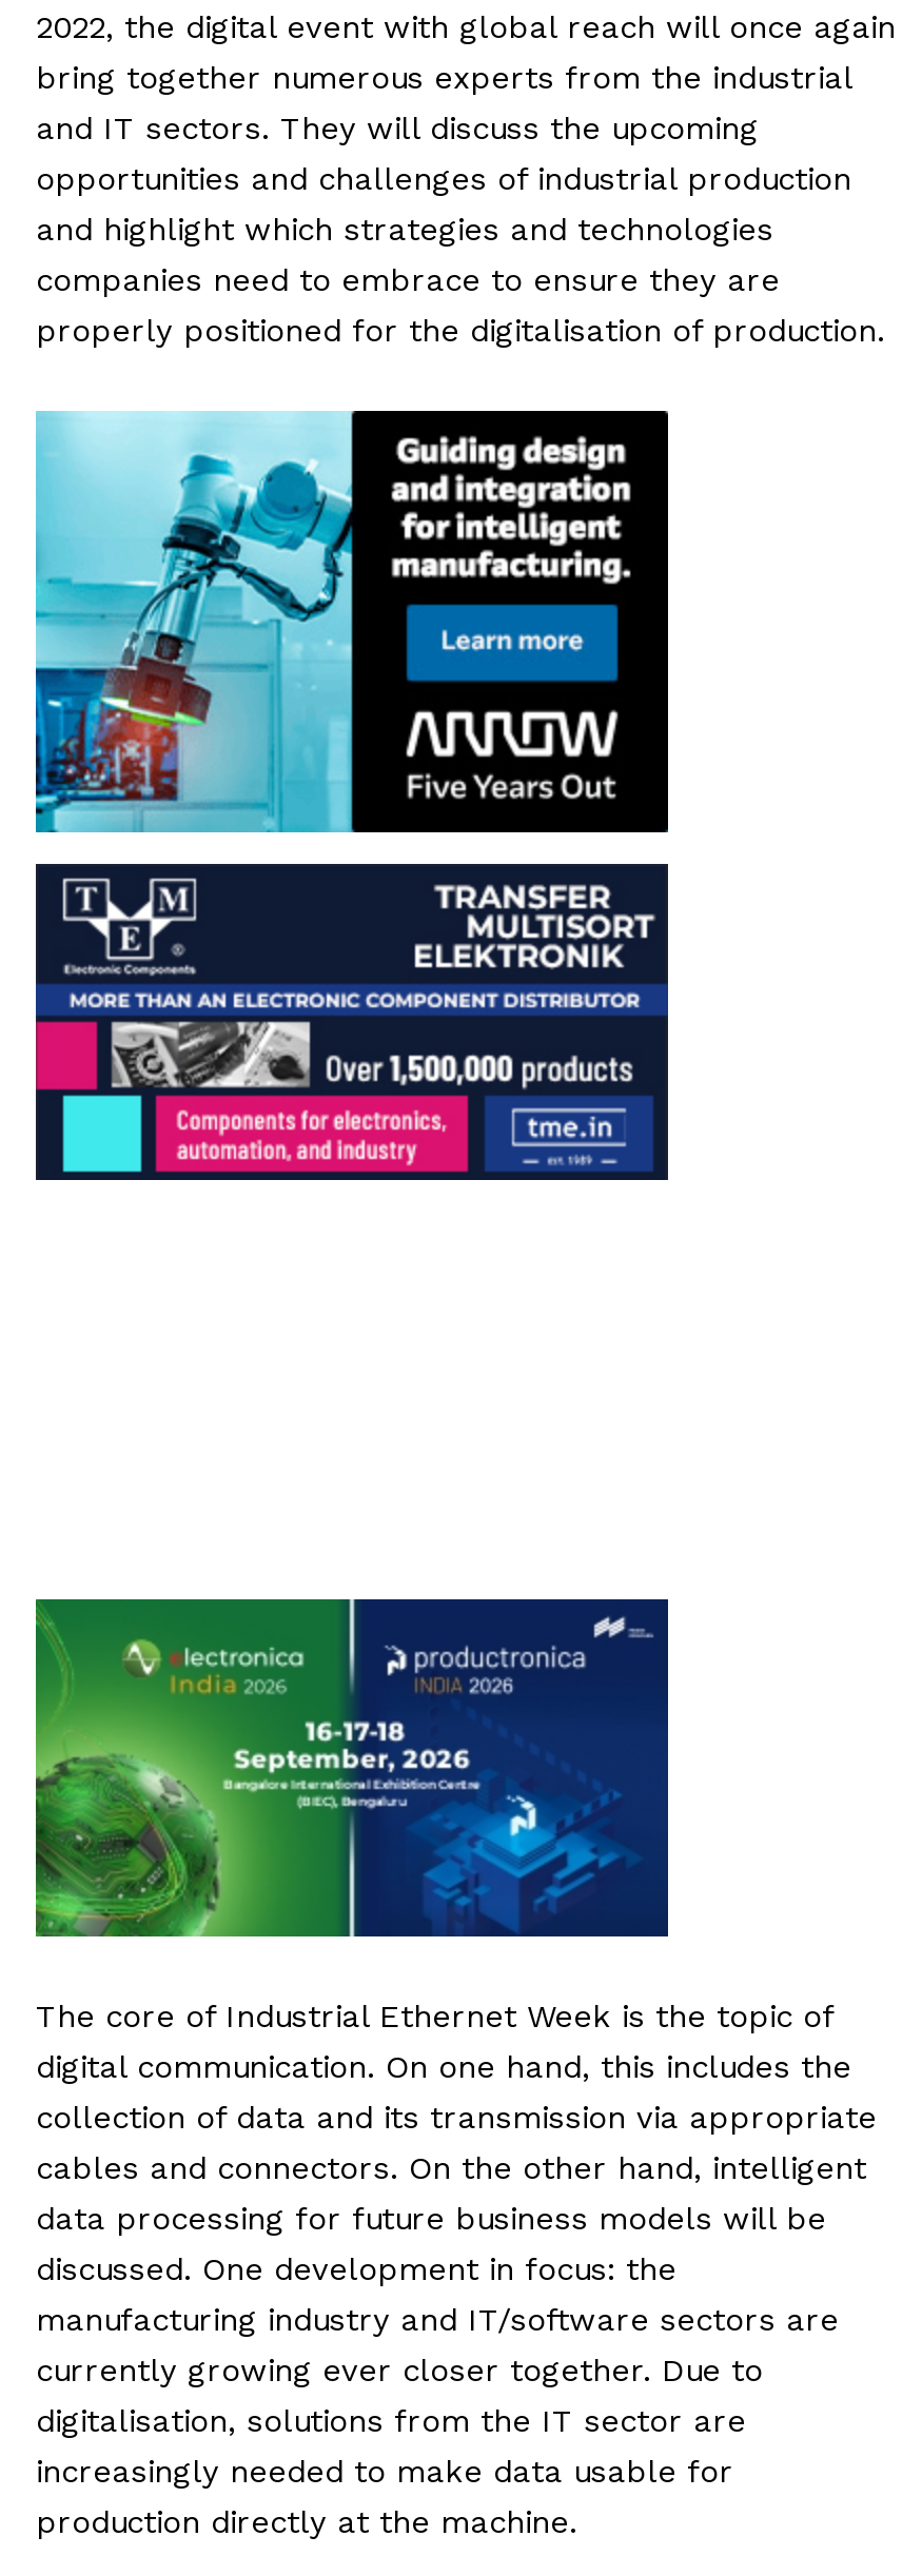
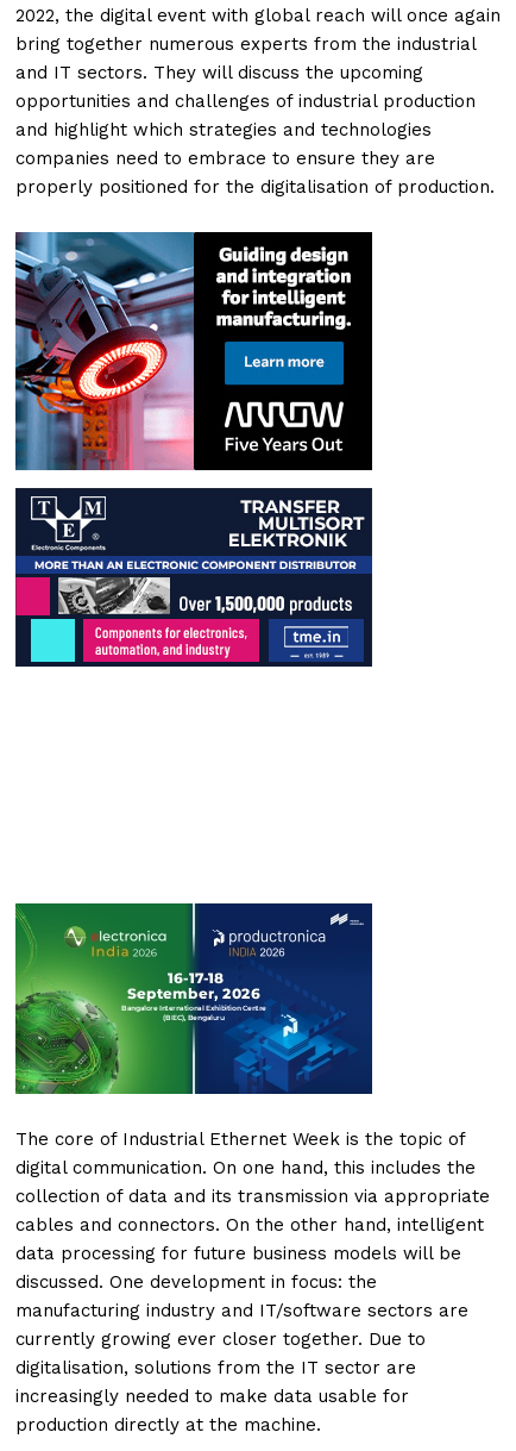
- [image]
+ [image]
